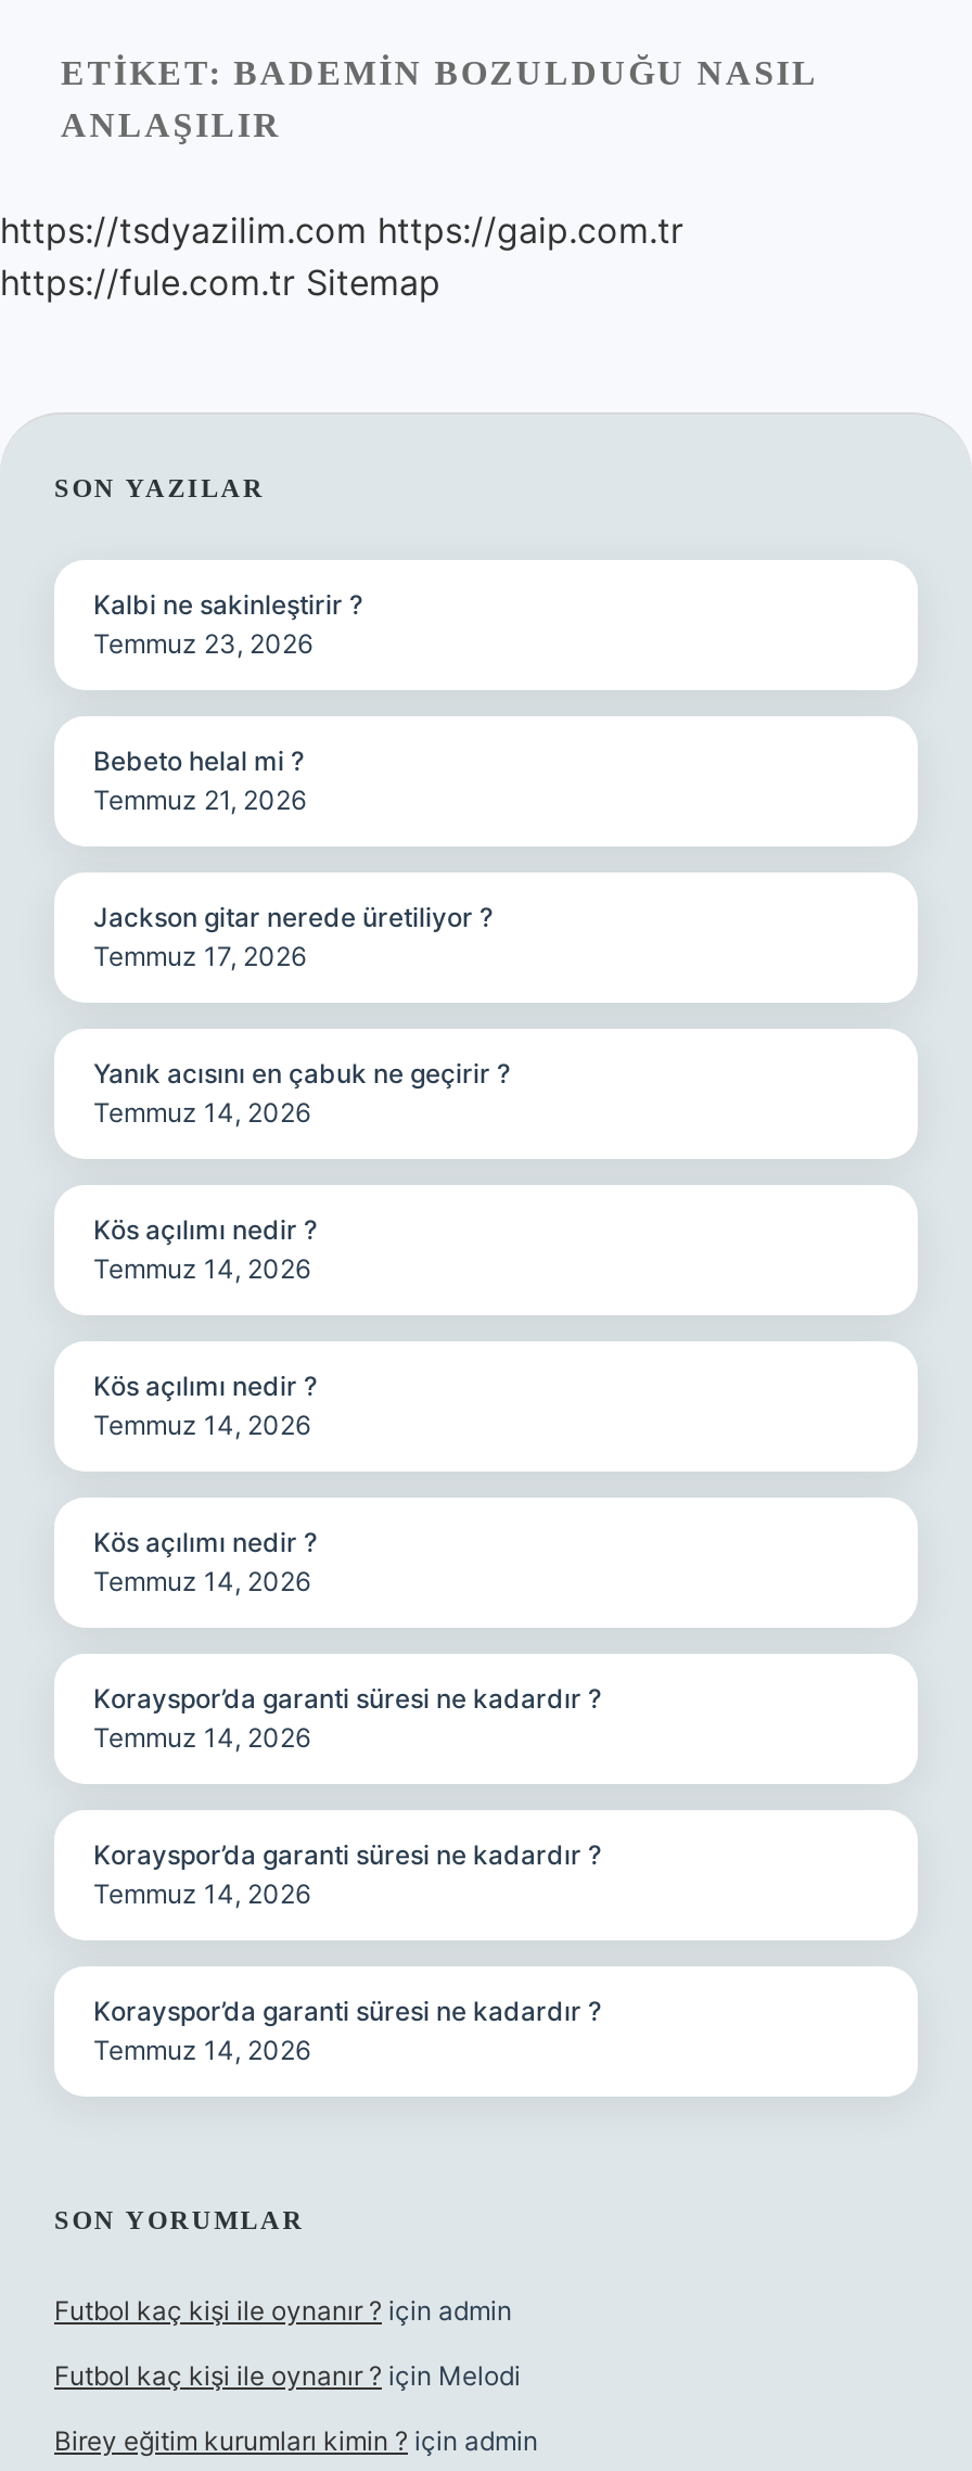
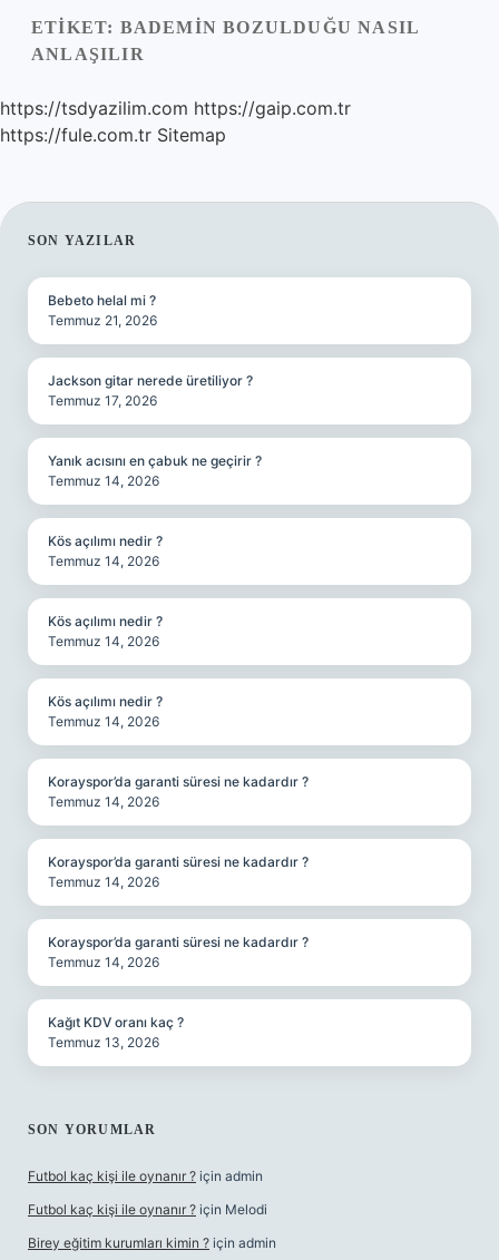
- Kalbi ne sakinleştirir ?
- Temmuz 23, 2026

moved up: Bebeto helal mi ? | Temmuz 21, 2026 | Jackson gitar nerede üretiliyor ? | ... | Korayspor’da garanti süresi ne kadardır ? | Temmuz 14, 2026

+ Kağıt KDV oranı kaç ?
+ Temmuz 13, 2026
